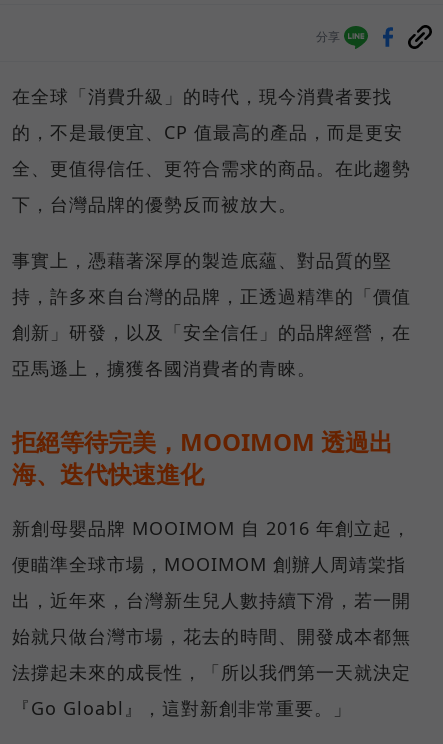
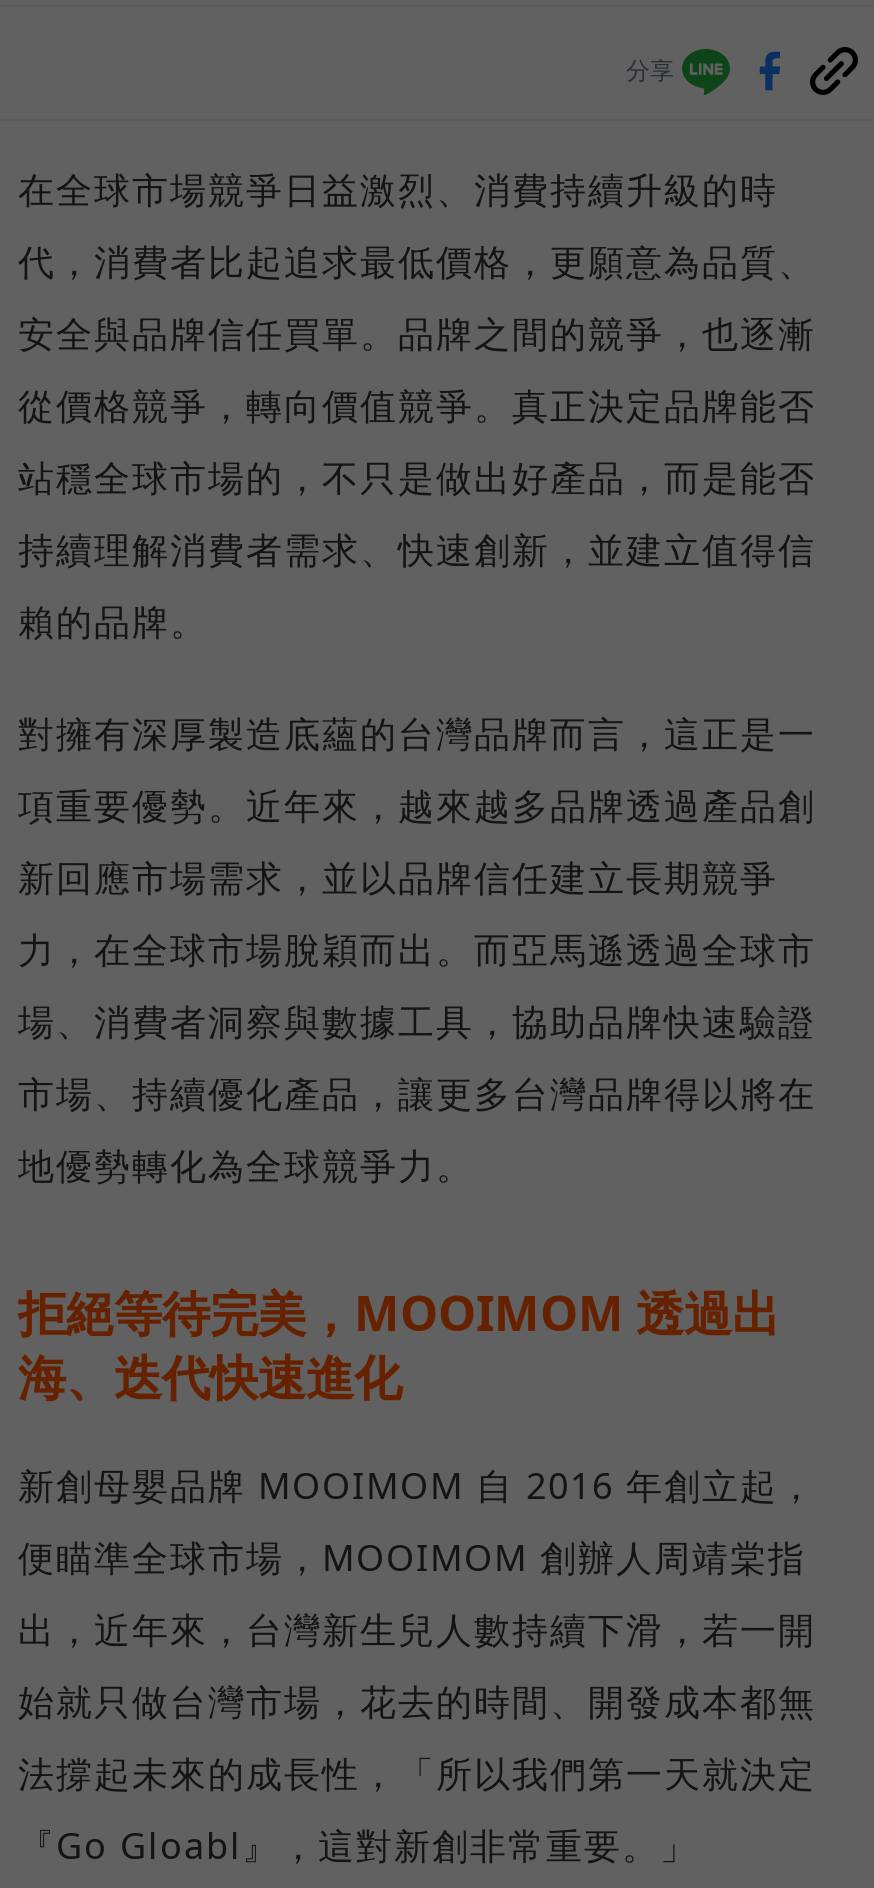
- 在全球「消費升級」的時代，現今消費者要找
- 的，不是最便宜、CP 值最高的產品，而是更安
- 全、更值得信任、更符合需求的商品。在此趨勢
- 下，台灣品牌的優勢反而被放大。
- 事實上，憑藉著深厚的製造底蘊、對品質的堅
- 持，許多來自台灣的品牌，正透過精準的「價值
- 創新」研發，以及「安全信任」的品牌經營，在
- 亞馬遜上，擄獲各國消費者的青睞。
+ 在全球市場競爭日益激烈、消費持續升級的時
+ 代，消費者比起追求最低價格，更願意為品質、
+ 安全與品牌信任買單。品牌之間的競爭，也逐漸
+ 從價格競爭，轉向價值競爭。真正決定品牌能否
+ 站穩全球市場的，不只是做出好產品，而是能否
+ 持續理解消費者需求、快速創新，並建立值得信
+ 賴的品牌。
+ 對擁有深厚製造底蘊的台灣品牌而言，這正是一
+ 項重要優勢。近年來，越來越多品牌透過產品創
+ 新回應市場需求，並以品牌信任建立長期競爭
+ 力，在全球市場脫穎而出。而亞馬遜透過全球市
+ 場、消費者洞察與數據工具，協助品牌快速驗證
+ 市場、持續優化產品，讓更多台灣品牌得以將在
+ 地優勢轉化為全球競爭力。
